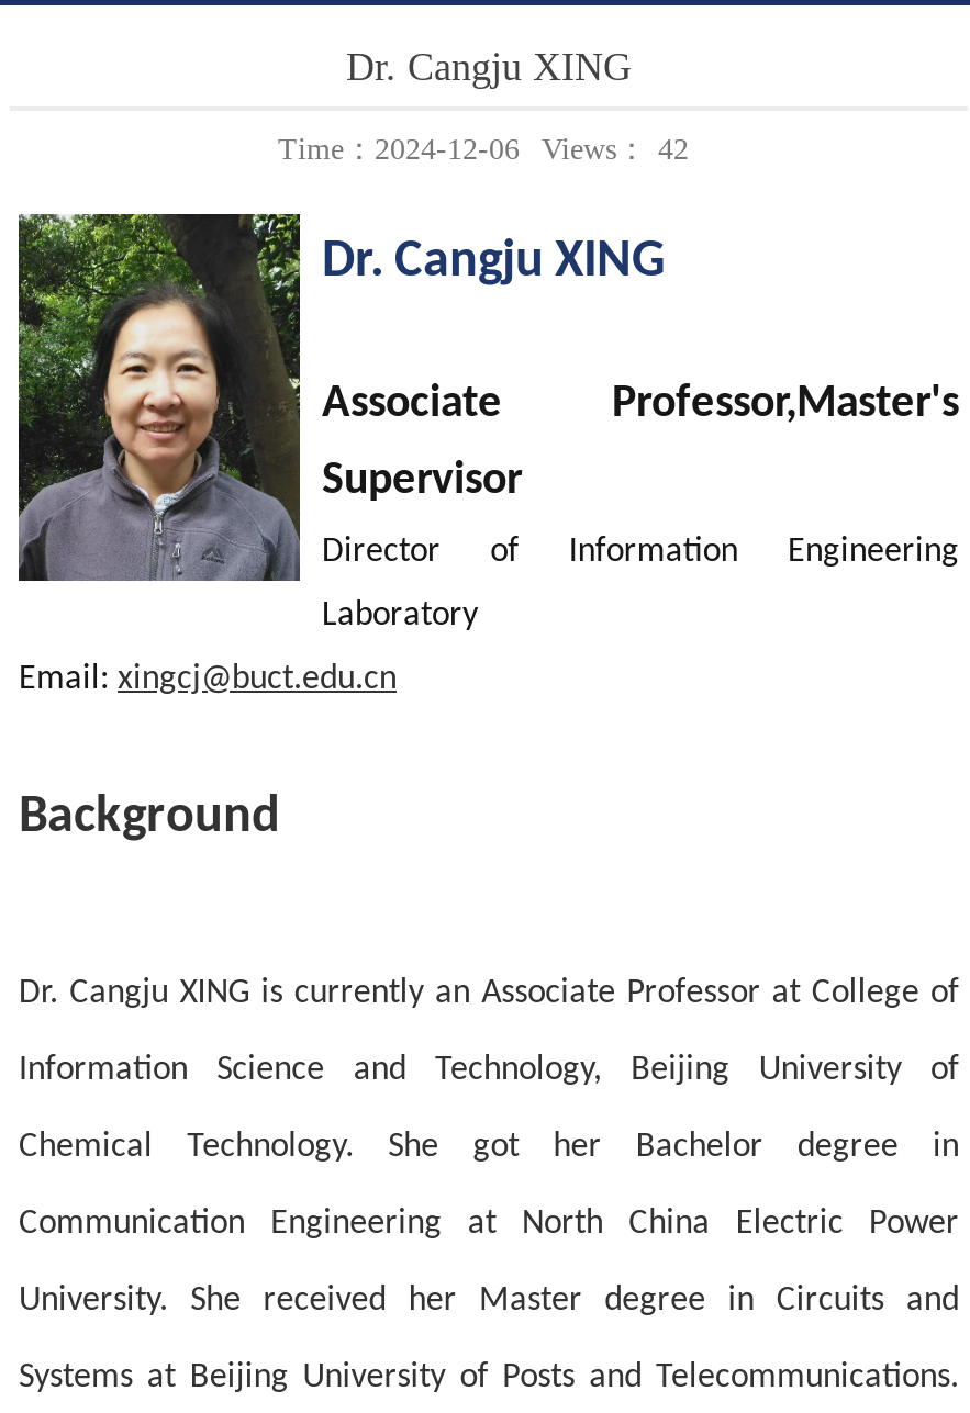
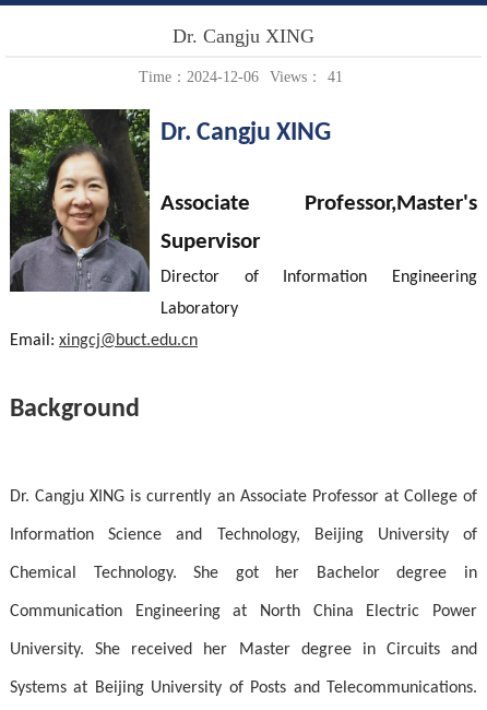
- Time：2024-12-06 Views： 42
+ Time：2024-12-06 Views： 41
